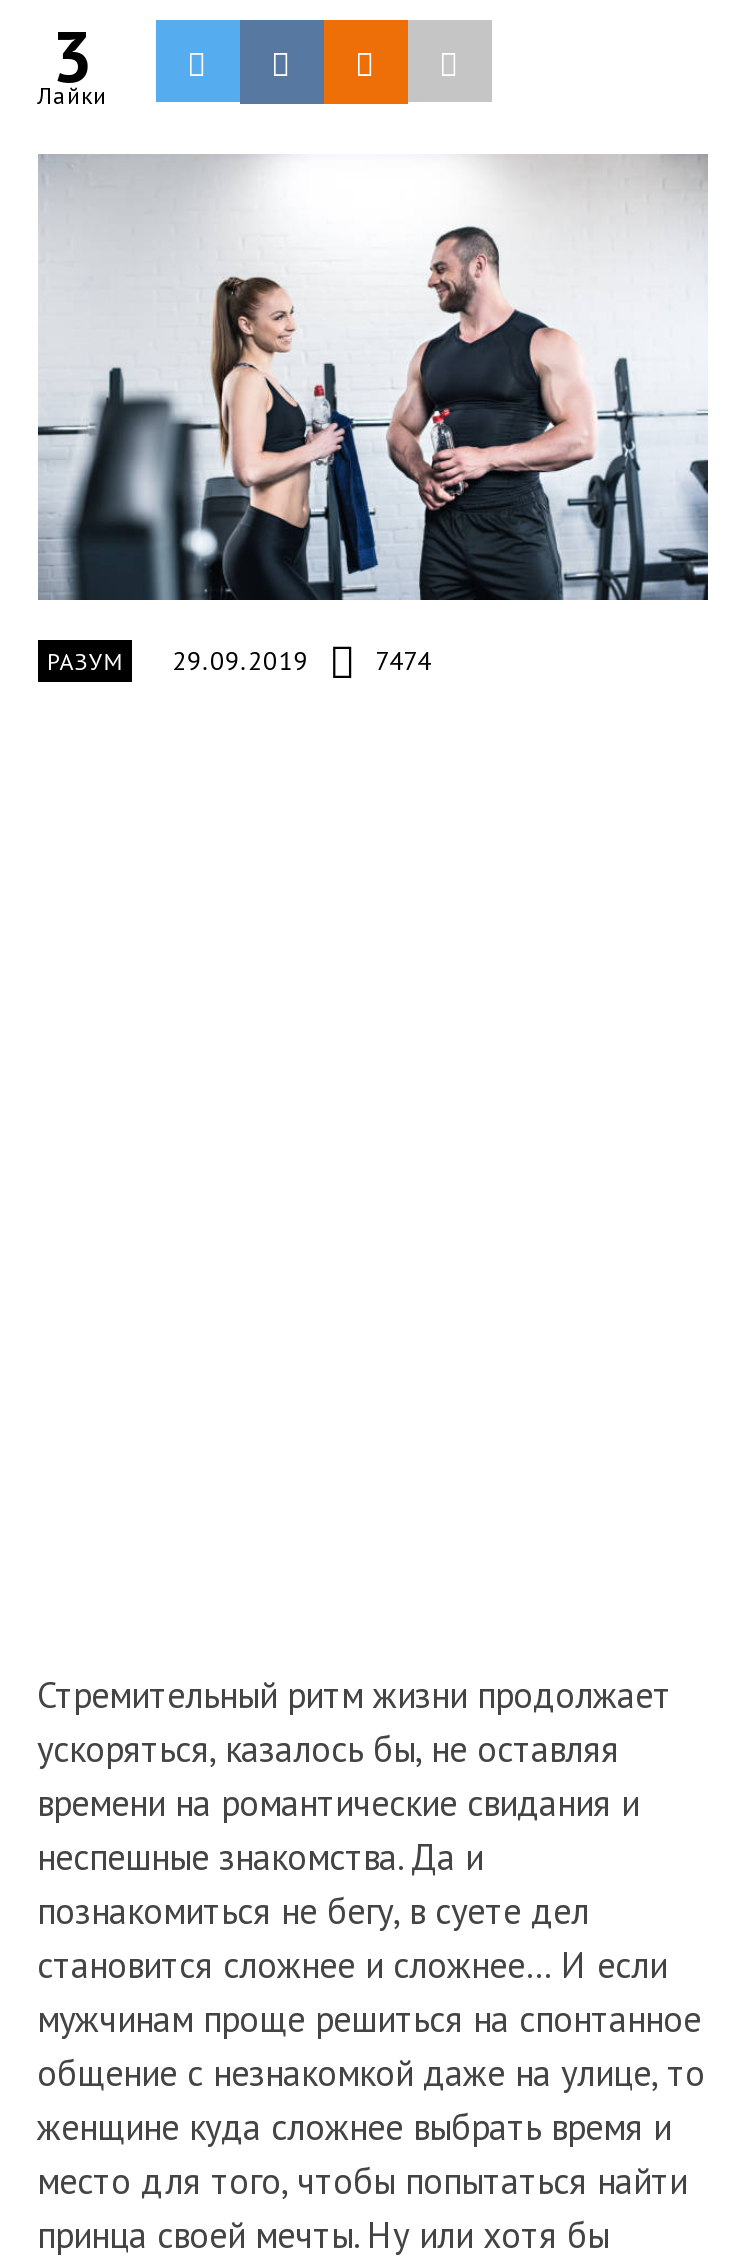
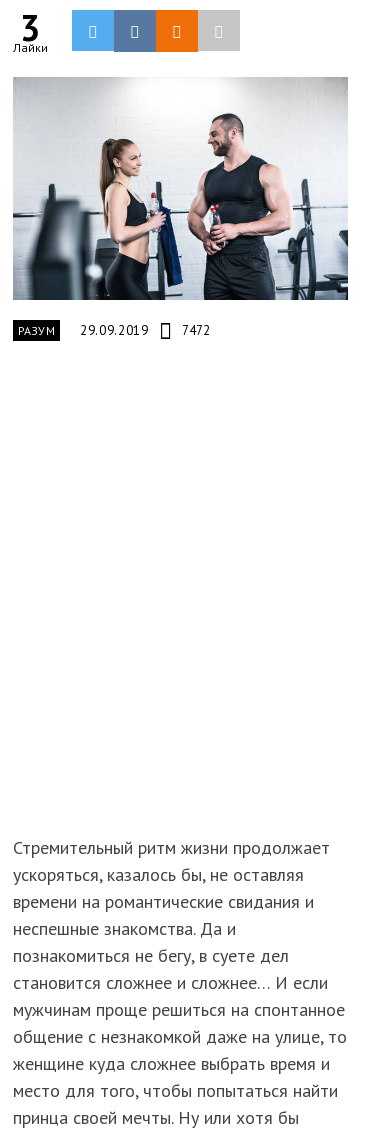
- РАЗУМ 29.09.2019 7474
+ РАЗУМ 29.09.2019 7472
